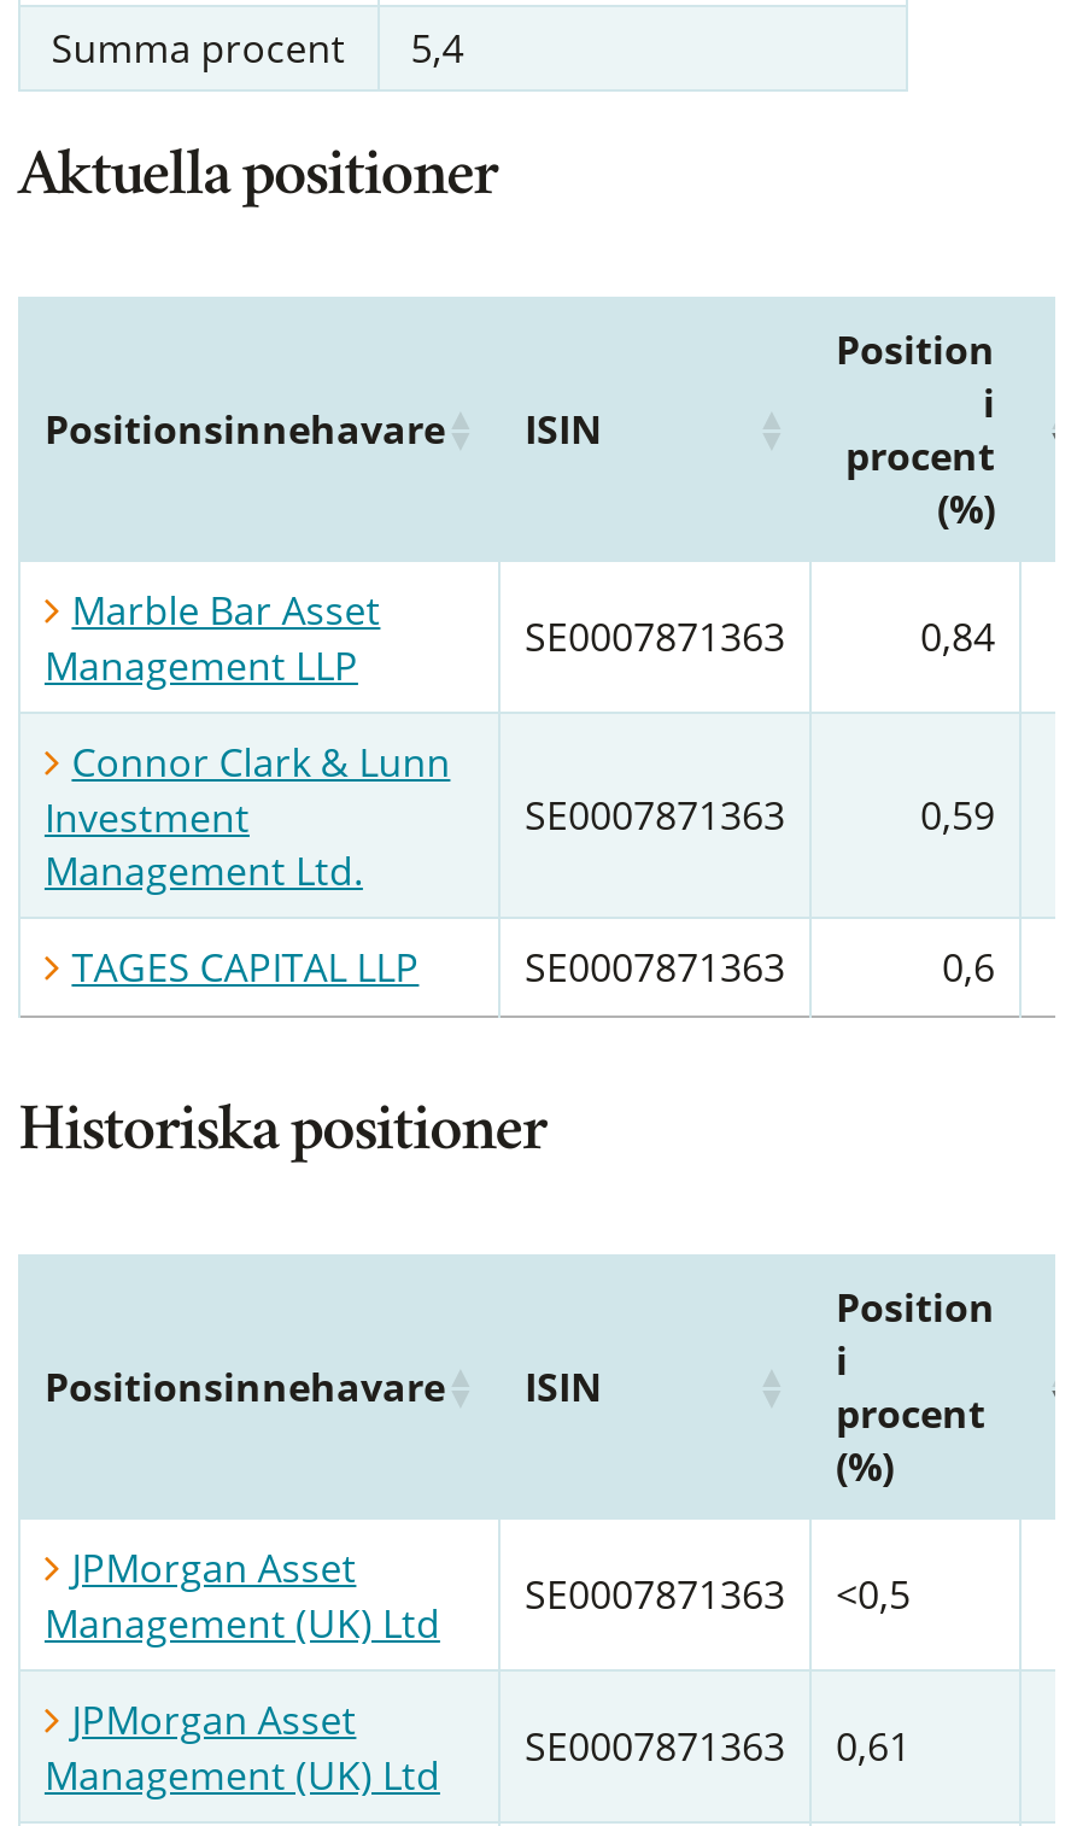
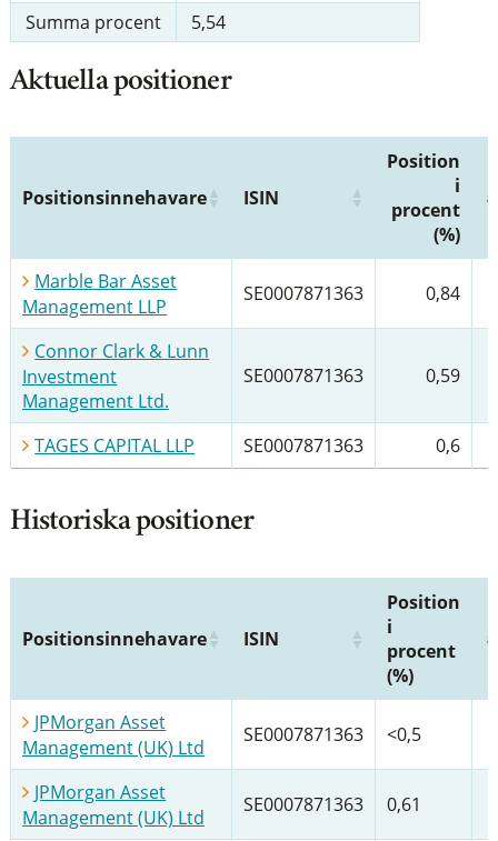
- Summa procent 5,4
+ Summa procent 5,54
